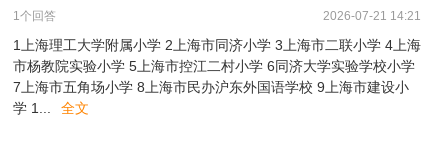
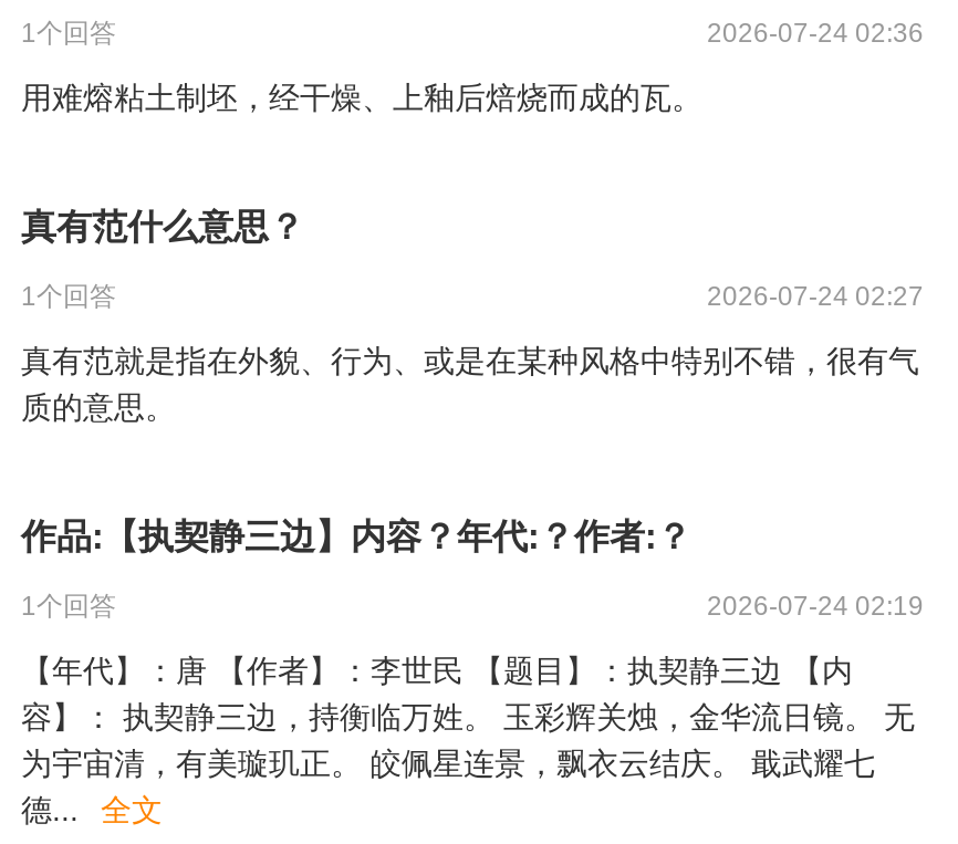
- 2026-07-21 14:21
- 1上海理工大学附属小学 2上海市同济小学 3上海市二联小学 4上海
- 市杨教院实验小学 5上海市控江二村小学 6同济大学实验学校小学
- 7上海市五角场小学 8上海市民办沪东外国语学校 9上海市建设小
- 学 1...
+ 2026-07-24 02:36
+ 用难熔粘土制坯，经干燥、上釉后焙烧而成的瓦。
+ 真有范什么意思？
+ 1个回答
+ 2026-07-24 02:27
+ 真有范就是指在外貌、行为、或是在某种风格中特别不错，很有气
+ 质的意思。
+ 作品:【执契静三边】内容？年代:？作者:？
+ 1个回答
+ 2026-07-24 02:19
+ 【年代】：唐 【作者】：李世民 【题目】：执契静三边 【内
+ 容】： 执契静三边，持衡临万姓。 玉彩辉关烛，金华流日镜。 无
+ 为宇宙清，有美璇玑正。 皎佩星连景，飘衣云结庆。 戢武耀七
+ 德...
